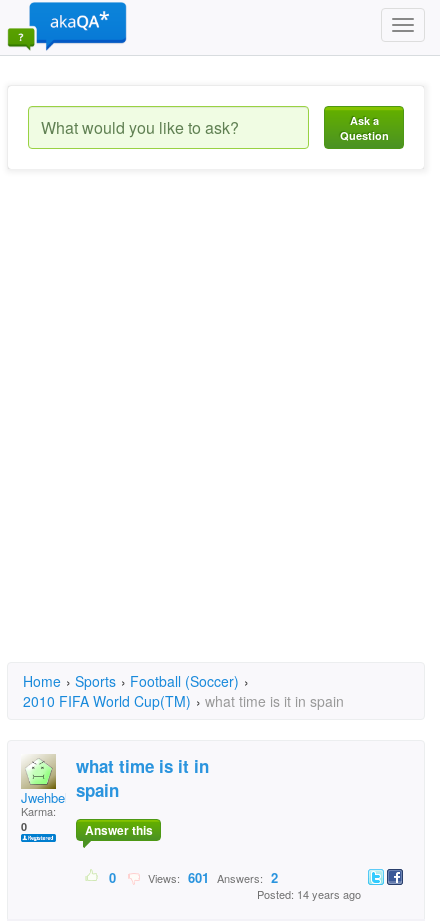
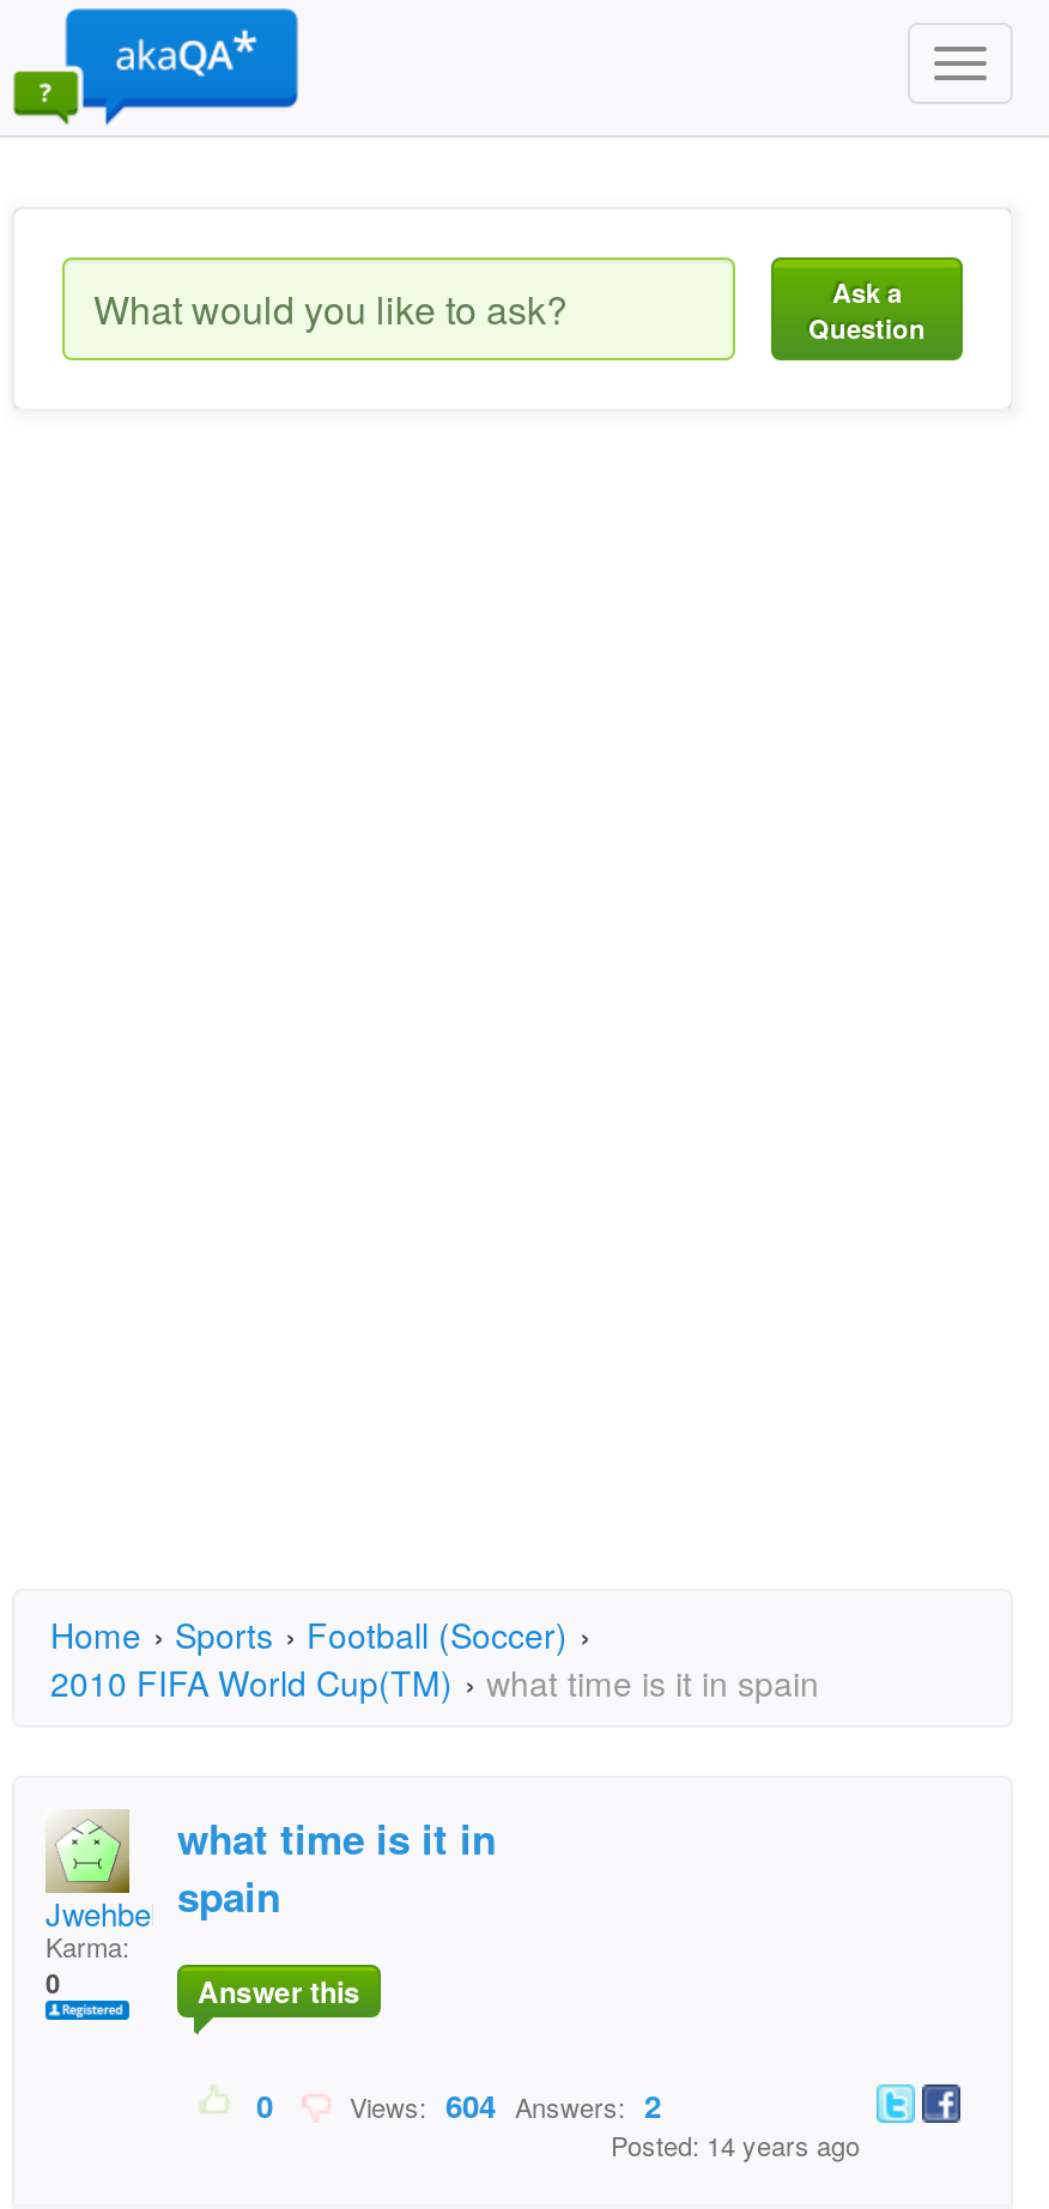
- Views: 601 Answers: 2
+ Views: 604 Answers: 2
